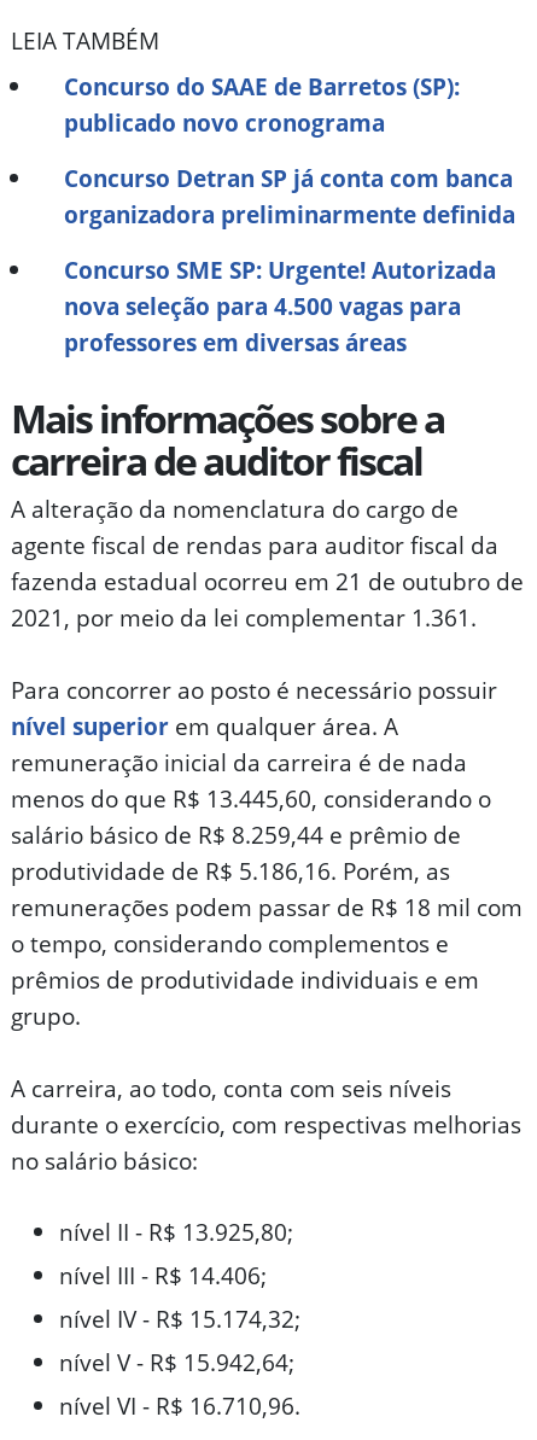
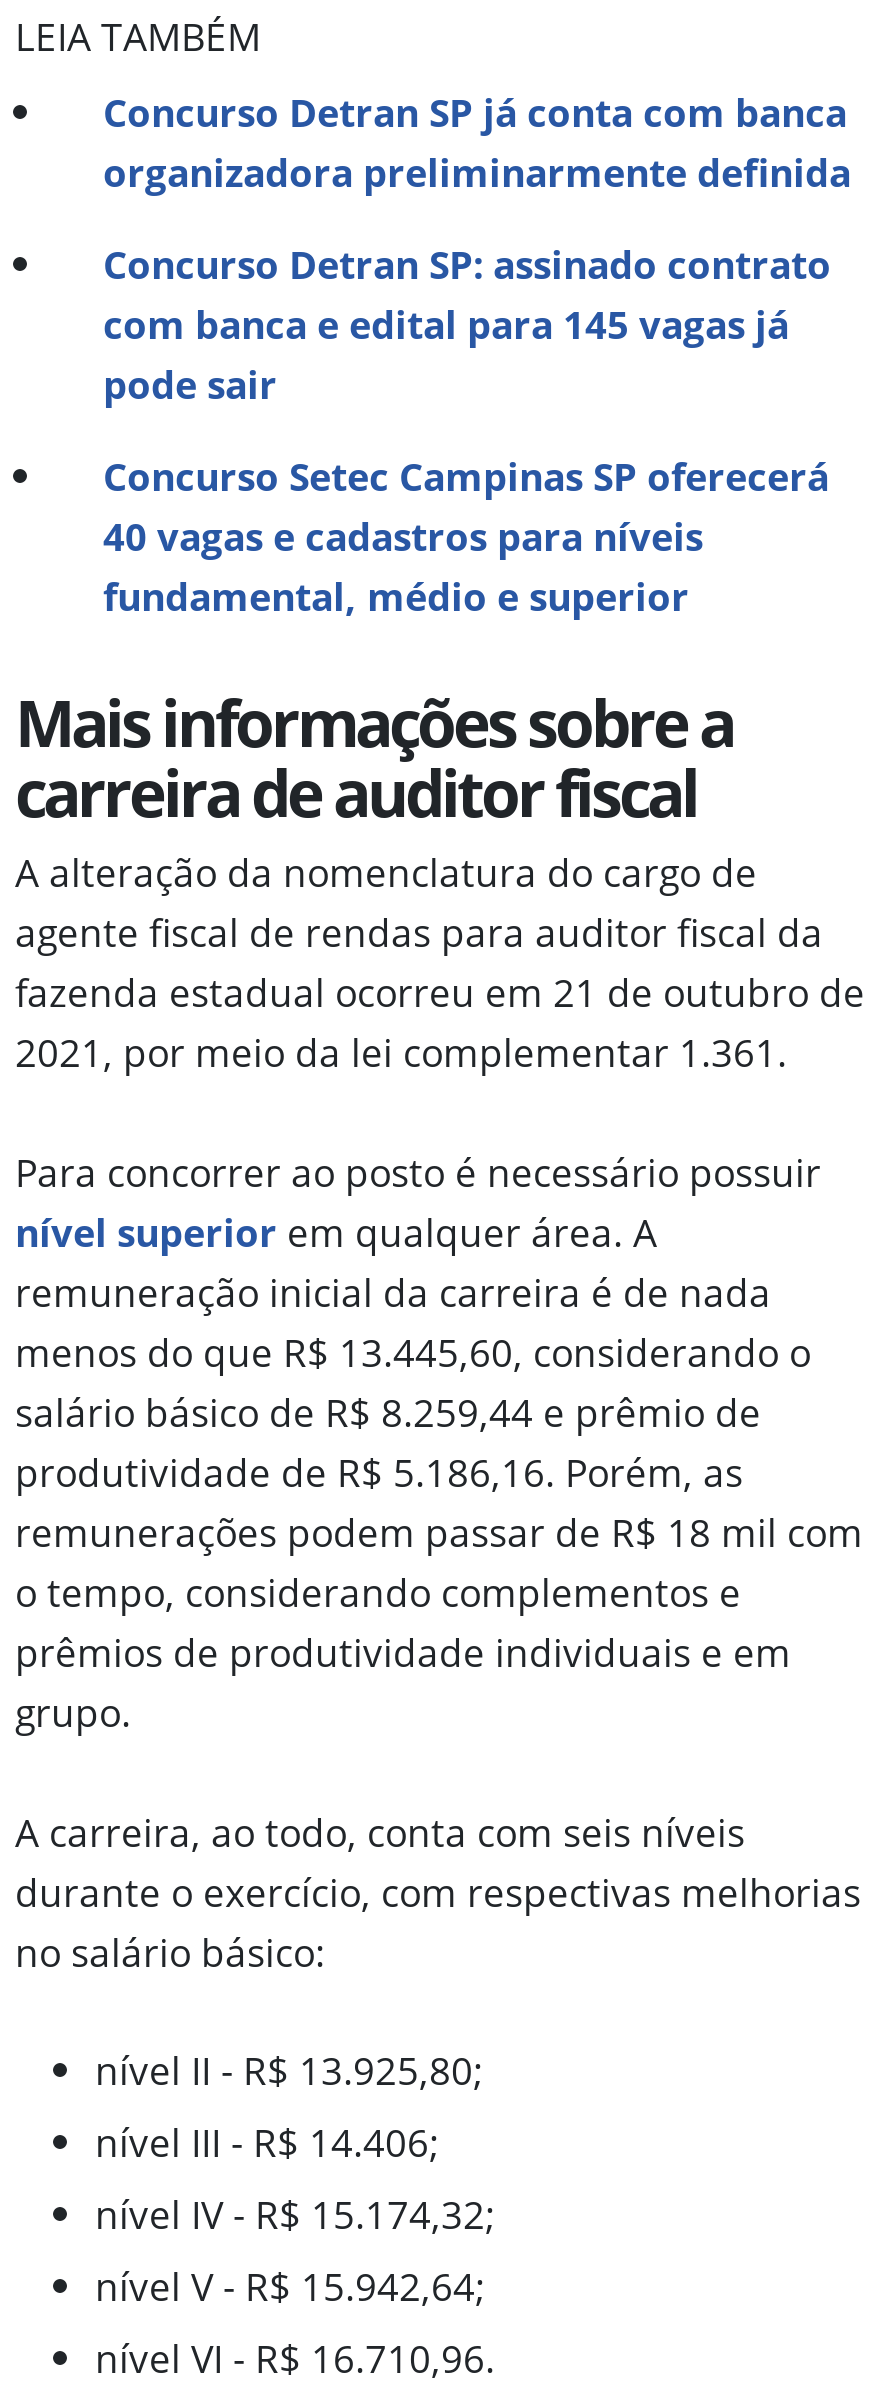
- Concurso do SAAE de Barretos (SP):
- publicado novo cronograma

moved up: Concurso Detran SP já conta com banca | organizadora preliminarmente definida

- Concurso SME SP: Urgente! Autorizada
- nova seleção para 4.500 vagas para
- professores em diversas áreas
+ Concurso Detran SP: assinado contrato
+ com banca e edital para 145 vagas já
+ pode sair
+ Concurso Setec Campinas SP oferecerá
+ 40 vagas e cadastros para níveis
+ fundamental, médio e superior
